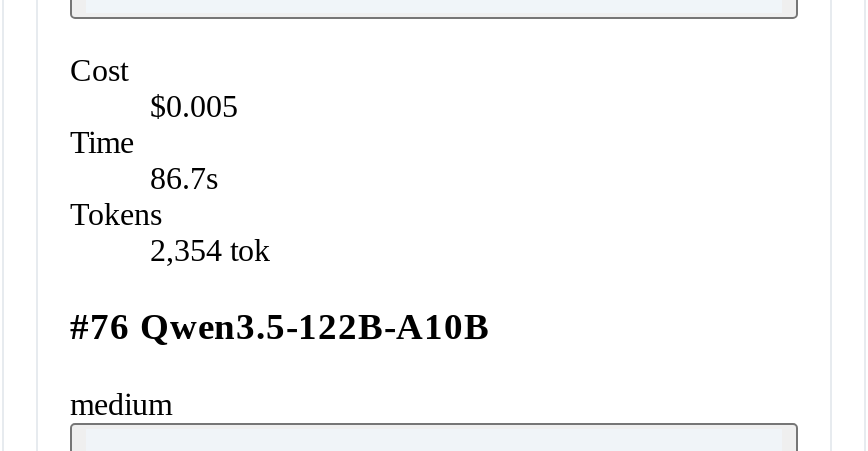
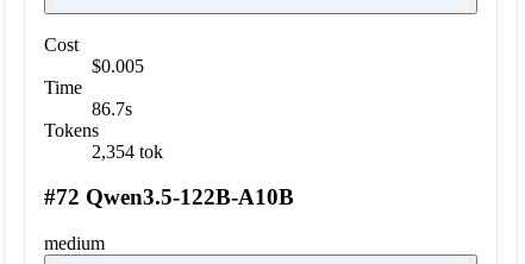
- #76 Qwen3.5-122B-A10B
+ #72 Qwen3.5-122B-A10B
